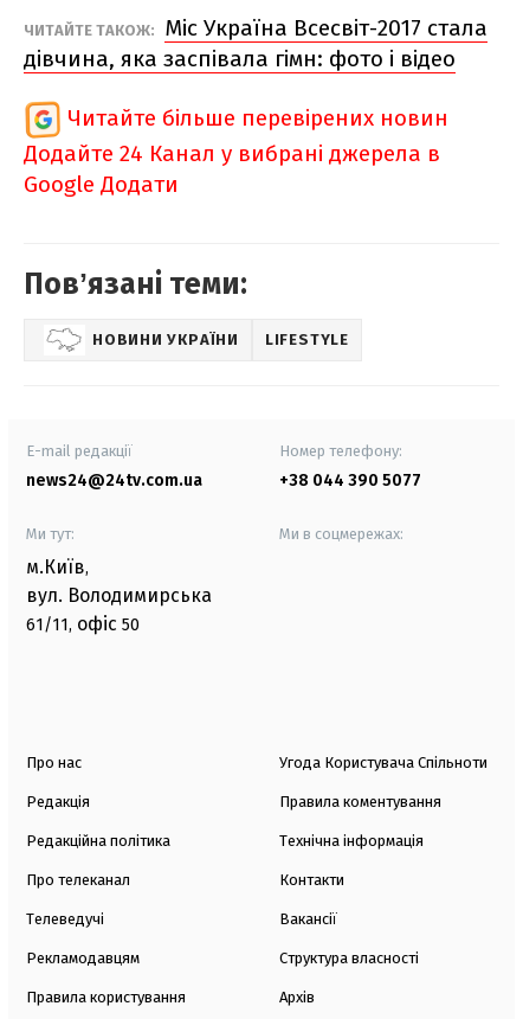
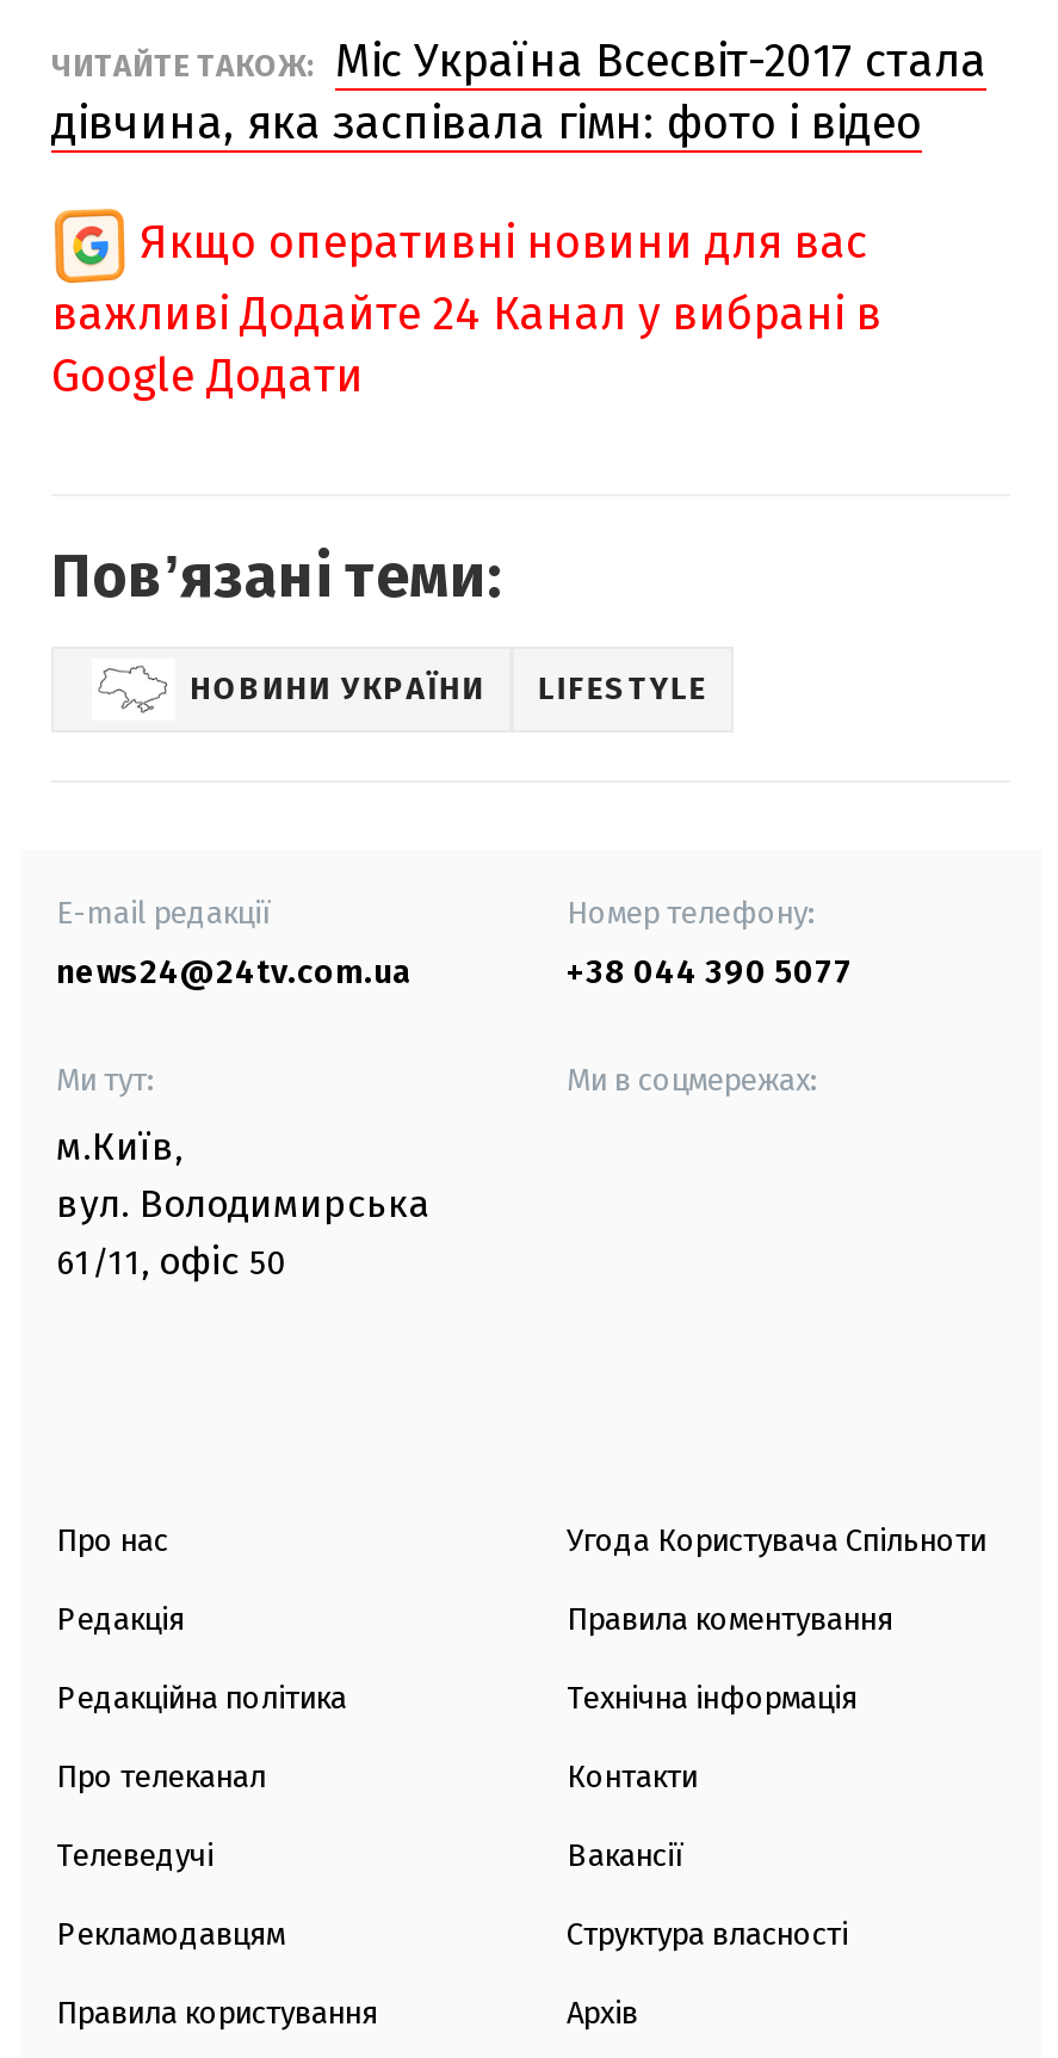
- Читайте більше перевірених новин
- Додайте 24 Канал у вибрані джерела в
+ Якщо оперативні новини для вас
+ важливі Додайте 24 Канал у вибрані в
